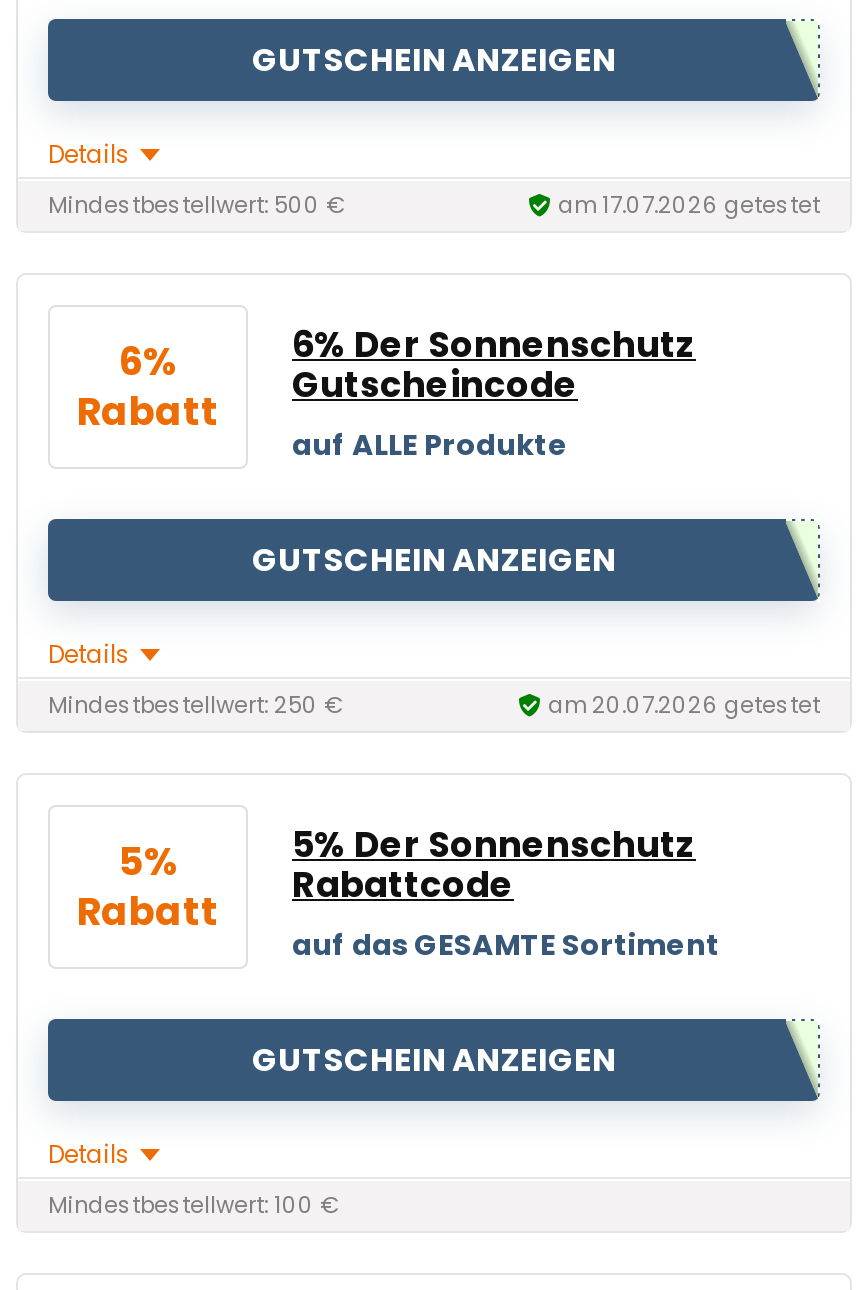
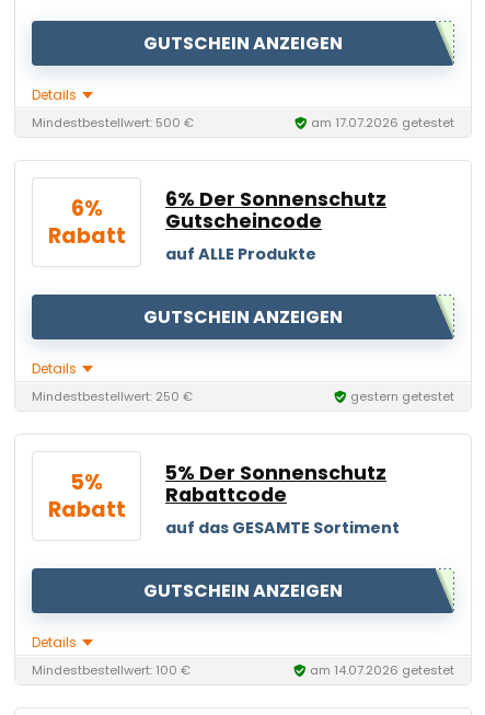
- am 20.07.2026 getestet
+ gestern getestet

+ am 14.07.2026 getestet
